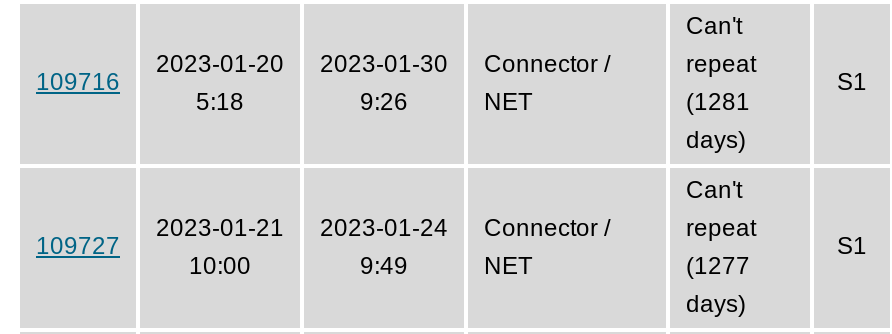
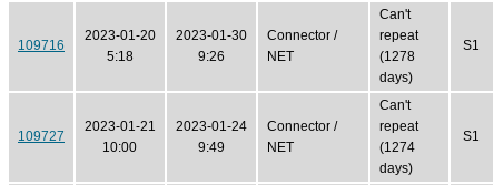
- (1281
+ (1278

- (1277
+ (1274
